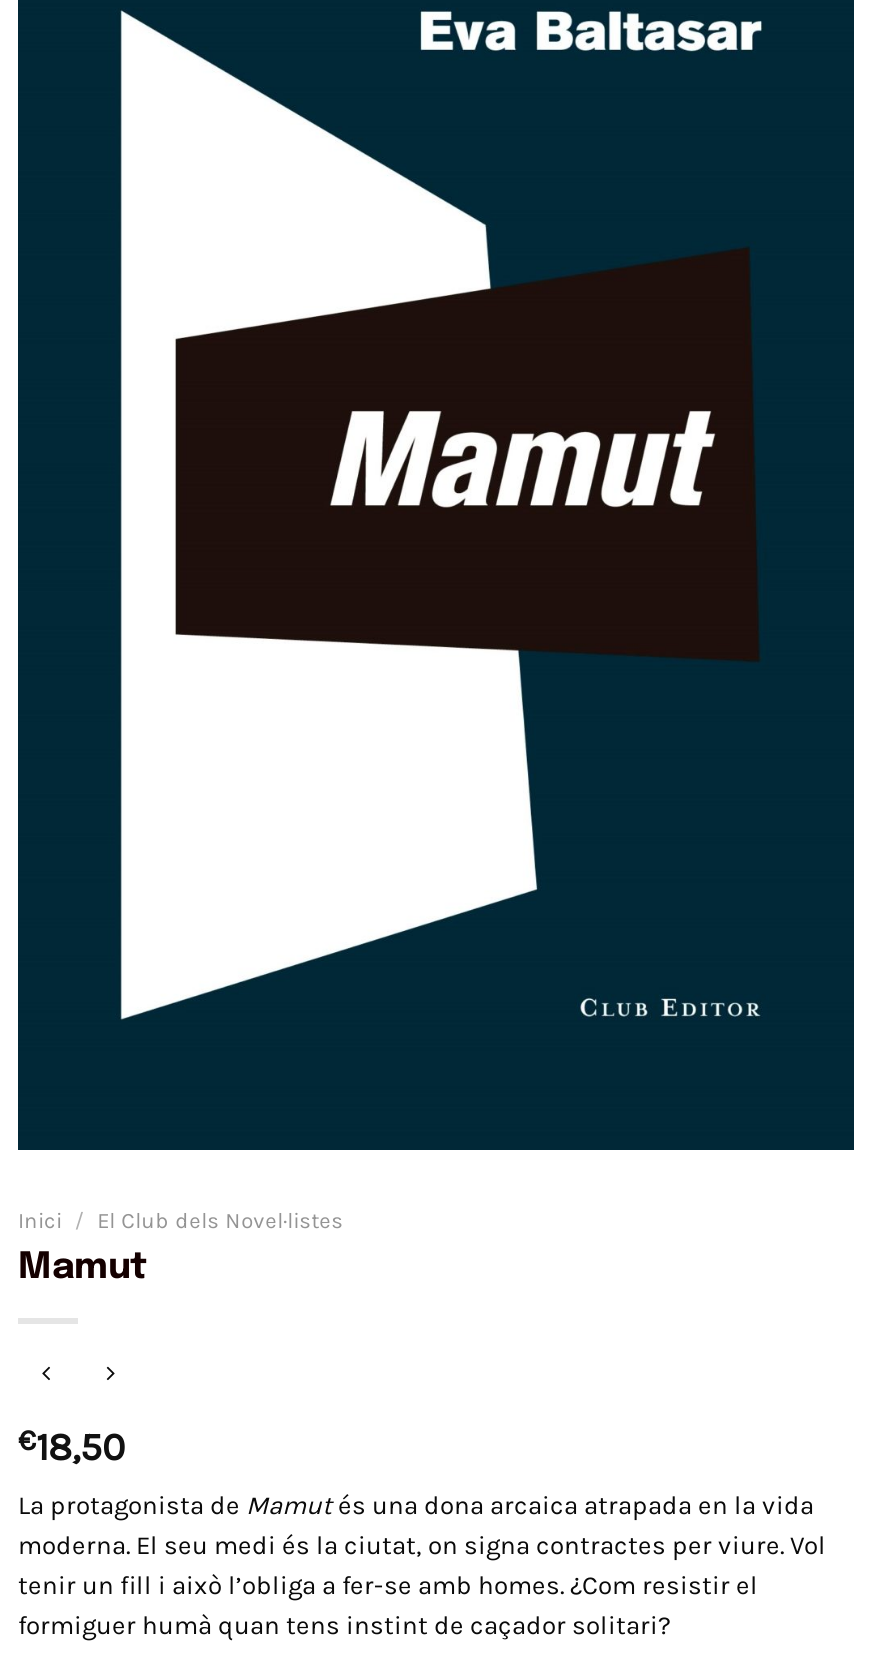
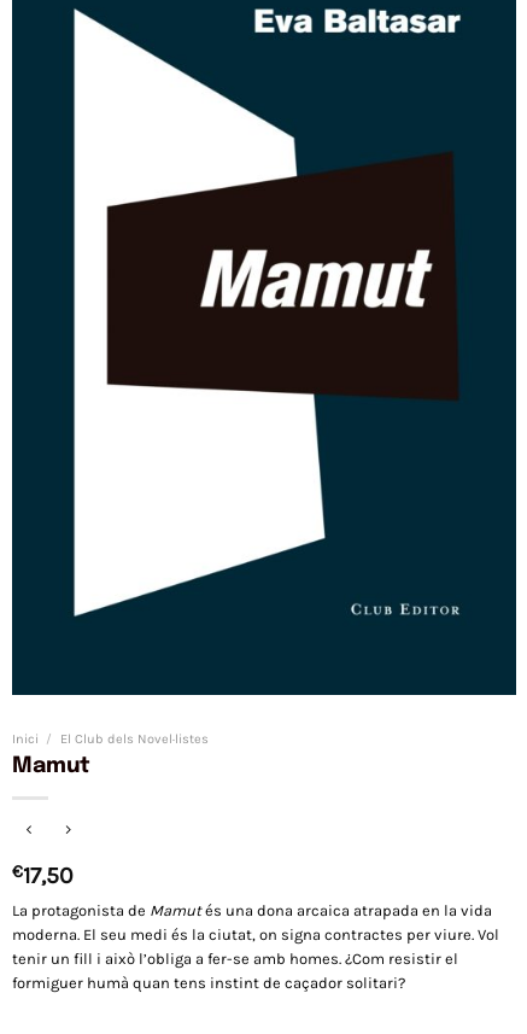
- €18,50
+ €17,50
